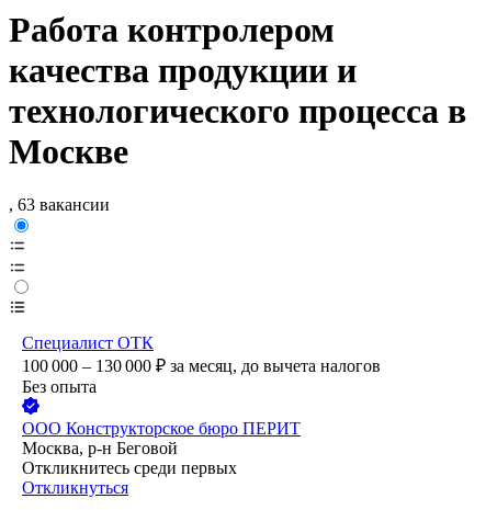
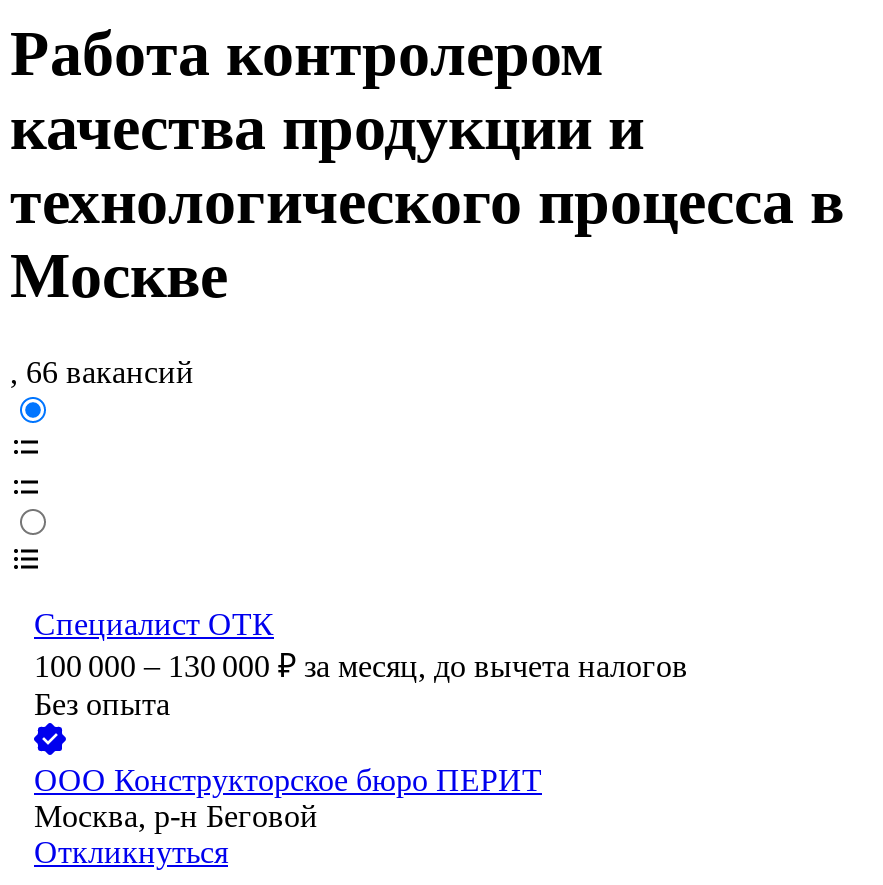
- , 63 вакансии
+ , 66 вакансий

- Откликнитесь среди первых
